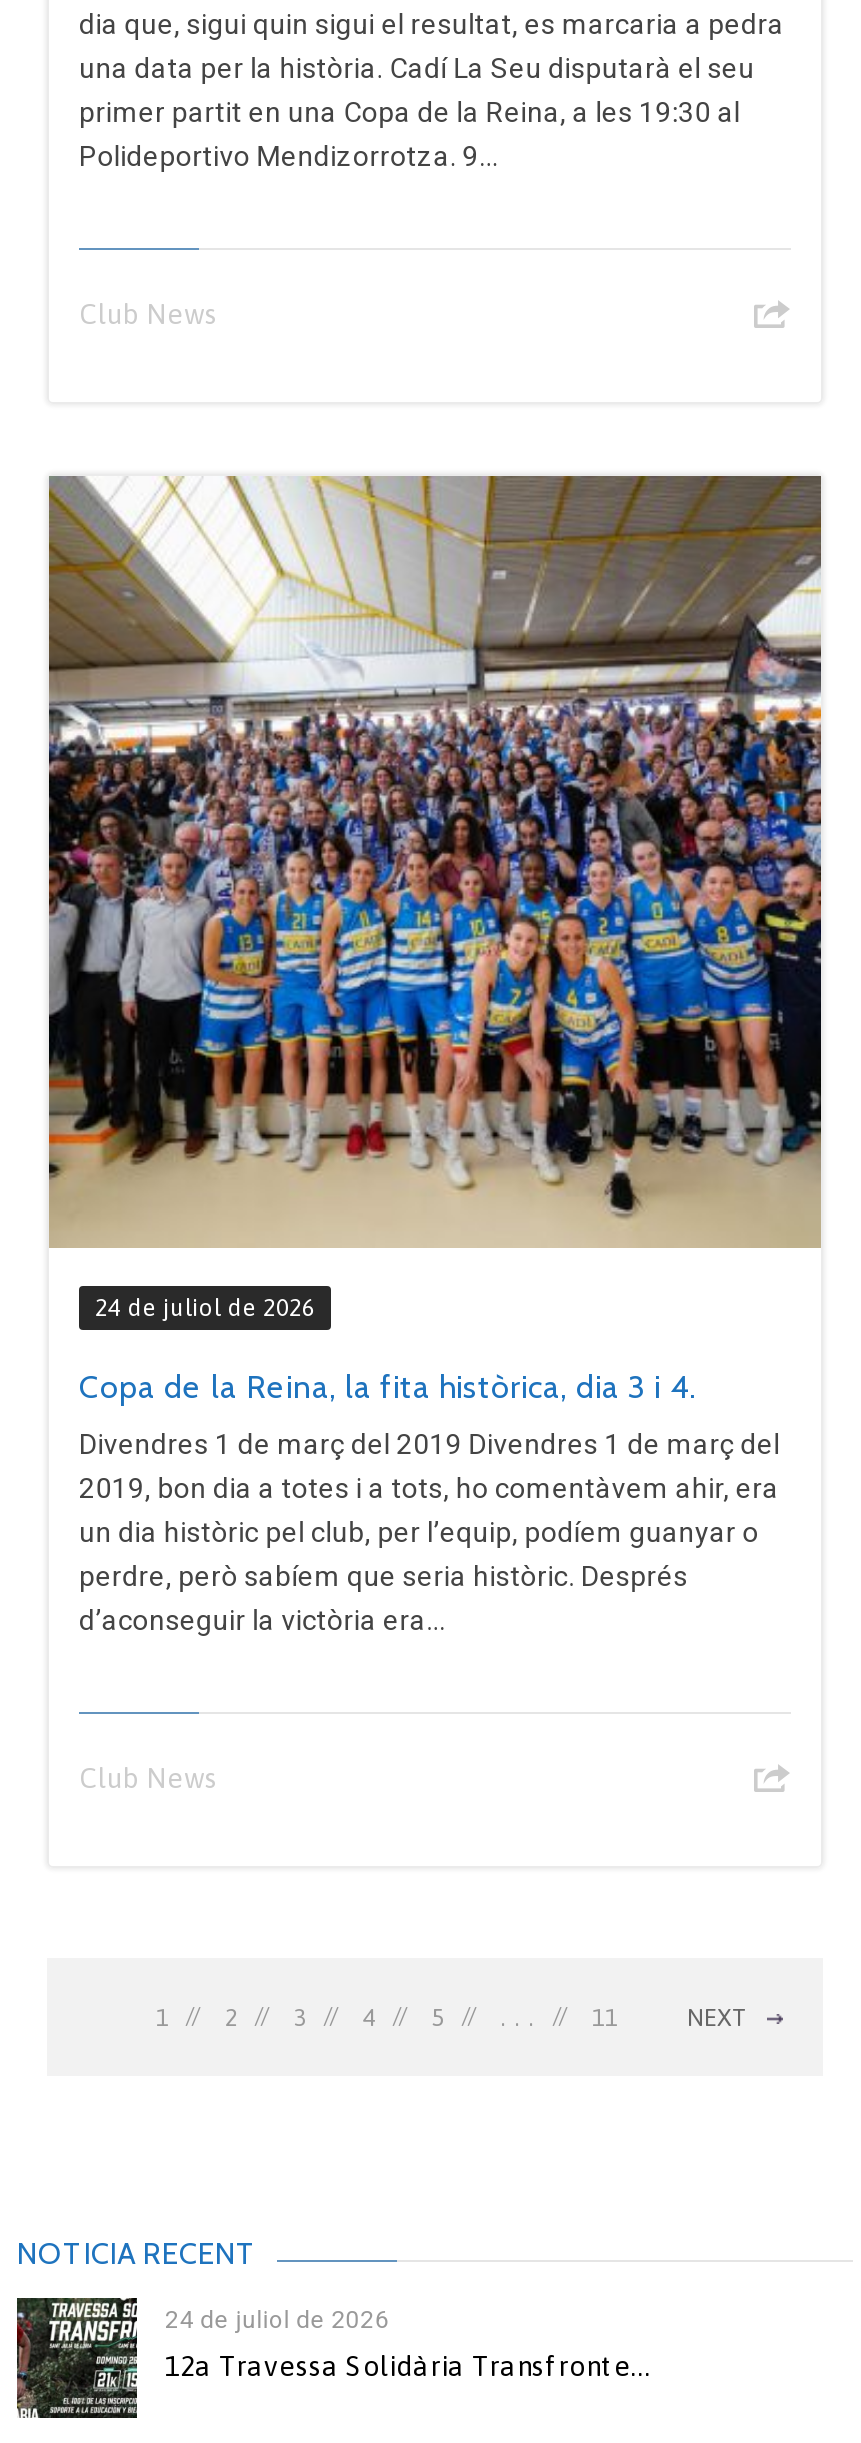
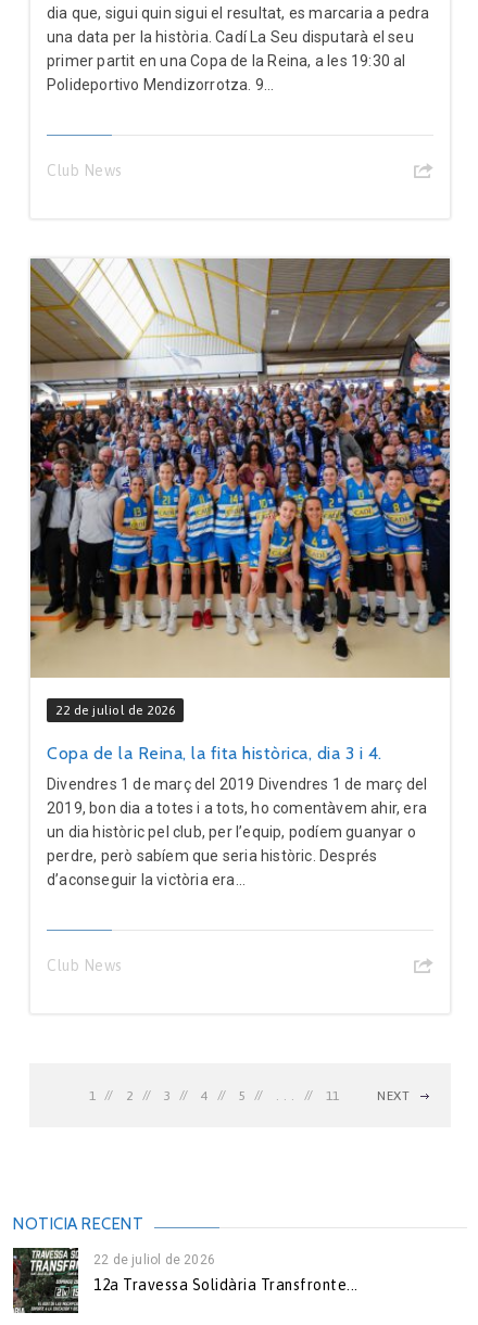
- 24 de juliol de 2026
+ 22 de juliol de 2026

- 24 de juliol de 2026
+ 22 de juliol de 2026
